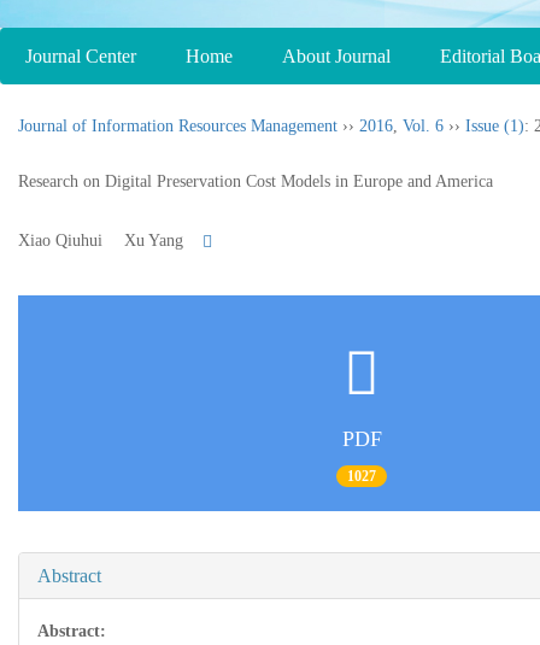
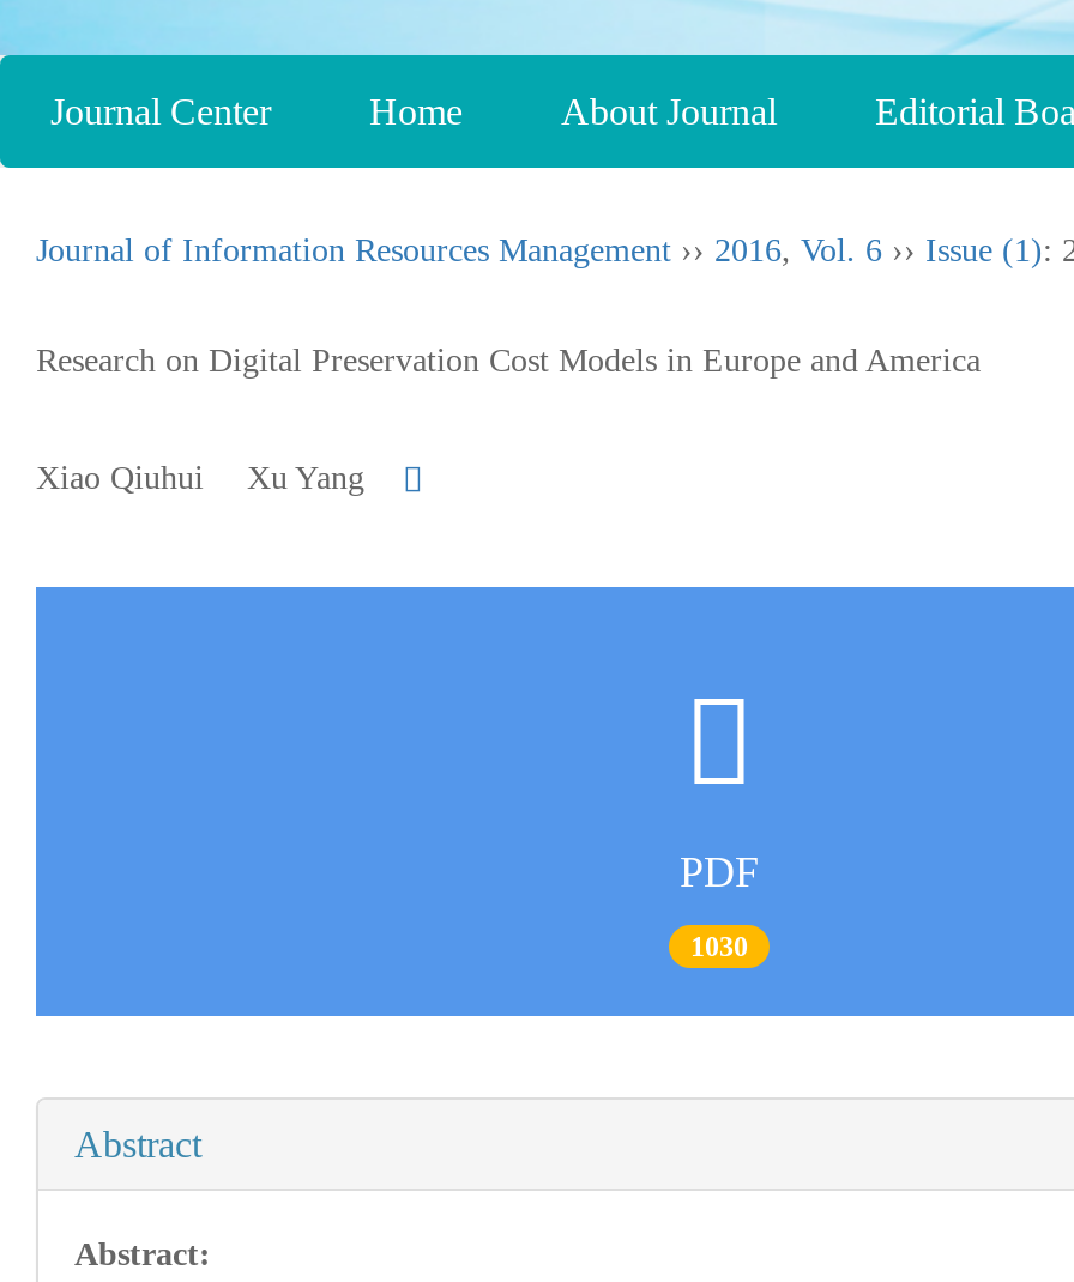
- 1027
+ 1030
